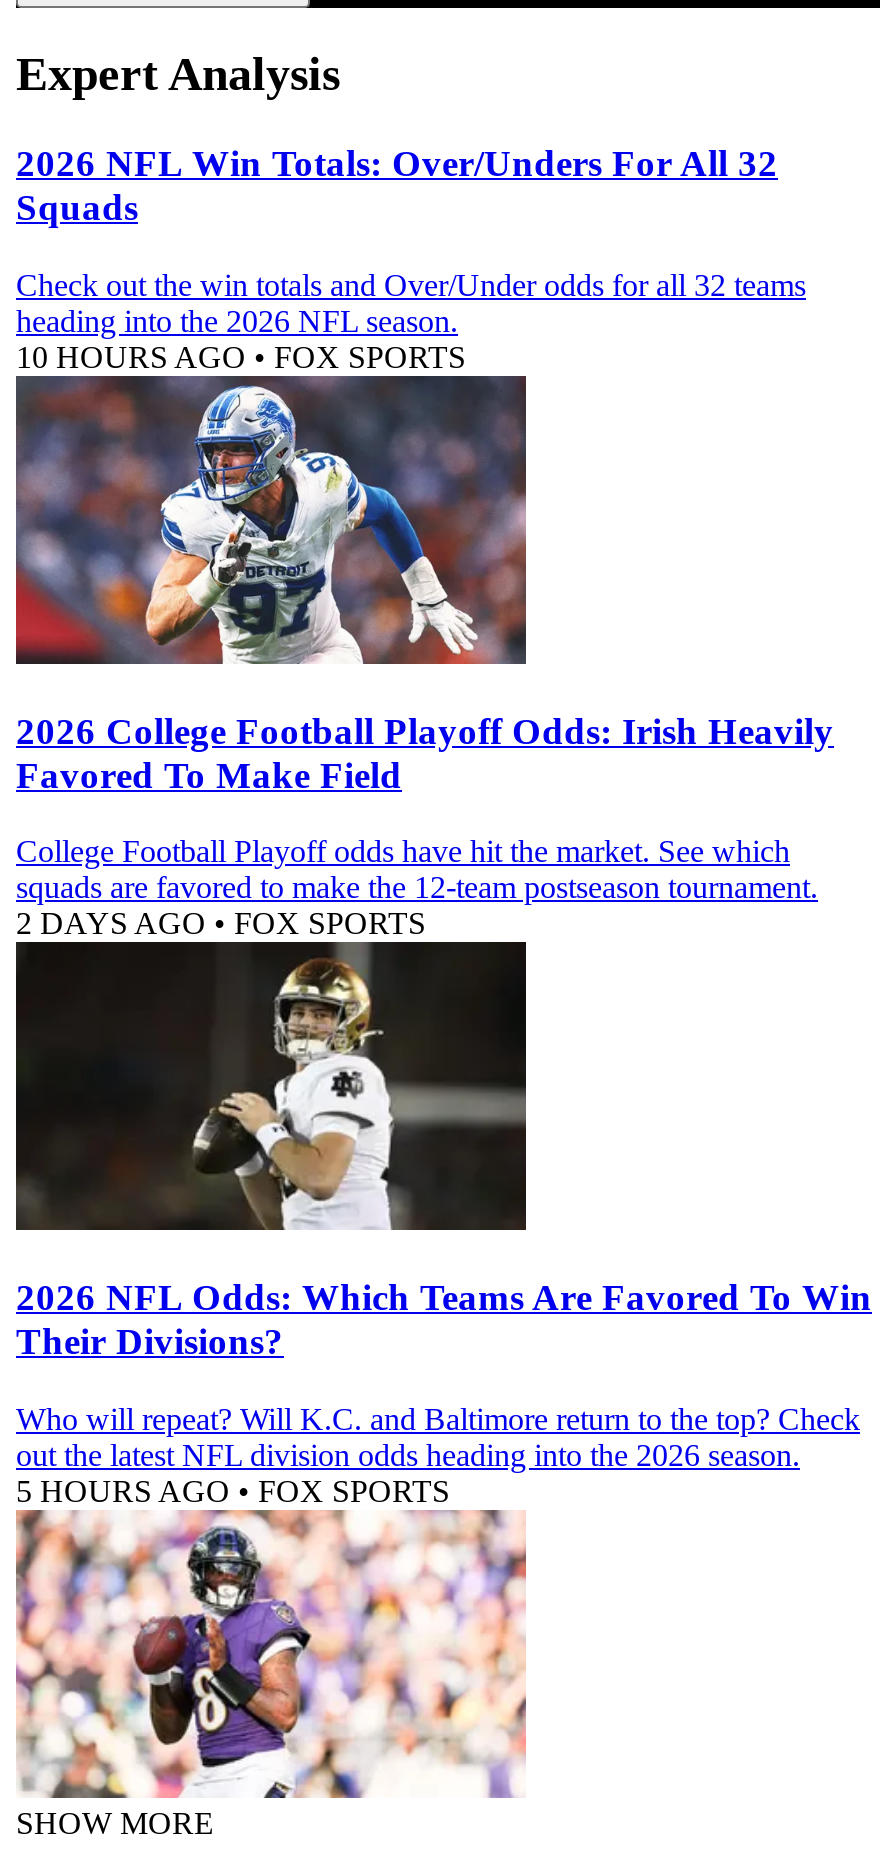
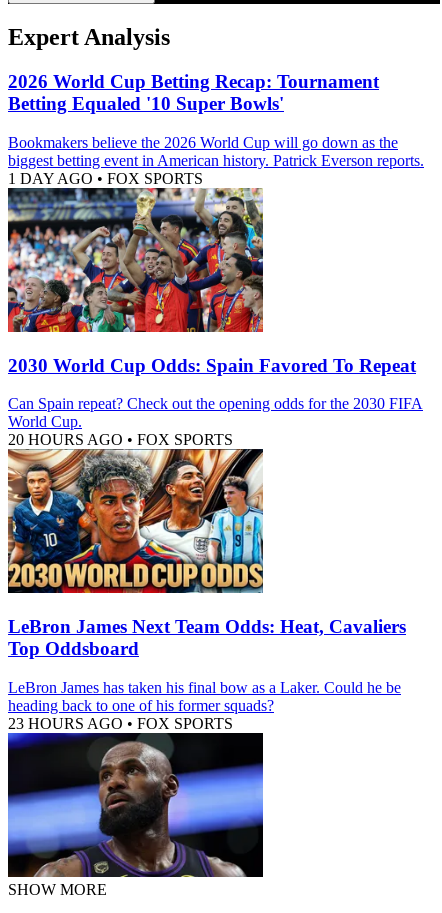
- 2026 NFL Win Totals: Over/Unders For All 32
- Squads
+ 2026 World Cup Betting Recap: Tournament
+ Betting Equaled '10 Super Bowls'

- Check out the win totals and Over/Under odds for all 32 teams
- heading into the 2026 NFL season.
- 10 HOURS AGO • FOX SPORTS
+ Bookmakers believe the 2026 World Cup will go down as the
+ biggest betting event in American history. Patrick Everson reports.
+ 1 DAY AGO • FOX SPORTS

- [image]
- 2026 College Football Playoff Odds: Irish Heavily
- Favored To Make Field
+ [image]
+ 2030 World Cup Odds: Spain Favored To Repeat

- College Football Playoff odds have hit the market. See which
- squads are favored to make the 12-team postseason tournament.
- 2 DAYS AGO • FOX SPORTS
+ Can Spain repeat? Check out the opening odds for the 2030 FIFA
+ World Cup.
+ 20 HOURS AGO • FOX SPORTS

- [image]
- 2026 NFL Odds: Which Teams Are Favored To Win
- Their Divisions?
+ [image]
+ LeBron James Next Team Odds: Heat, Cavaliers
+ Top Oddsboard

- Who will repeat? Will K.C. and Baltimore return to the top? Check
- out the latest NFL division odds heading into the 2026 season.
- 5 HOURS AGO • FOX SPORTS
+ LeBron James has taken his final bow as a Laker. Could he be
+ heading back to one of his former squads?
+ 23 HOURS AGO • FOX SPORTS

- [image]
+ [image]
